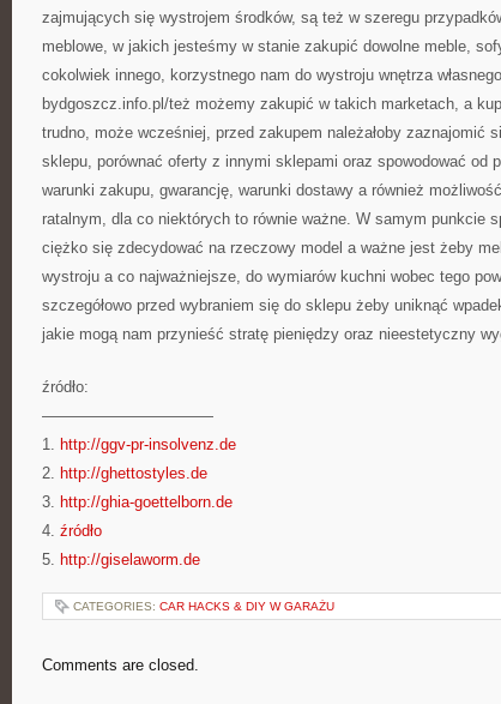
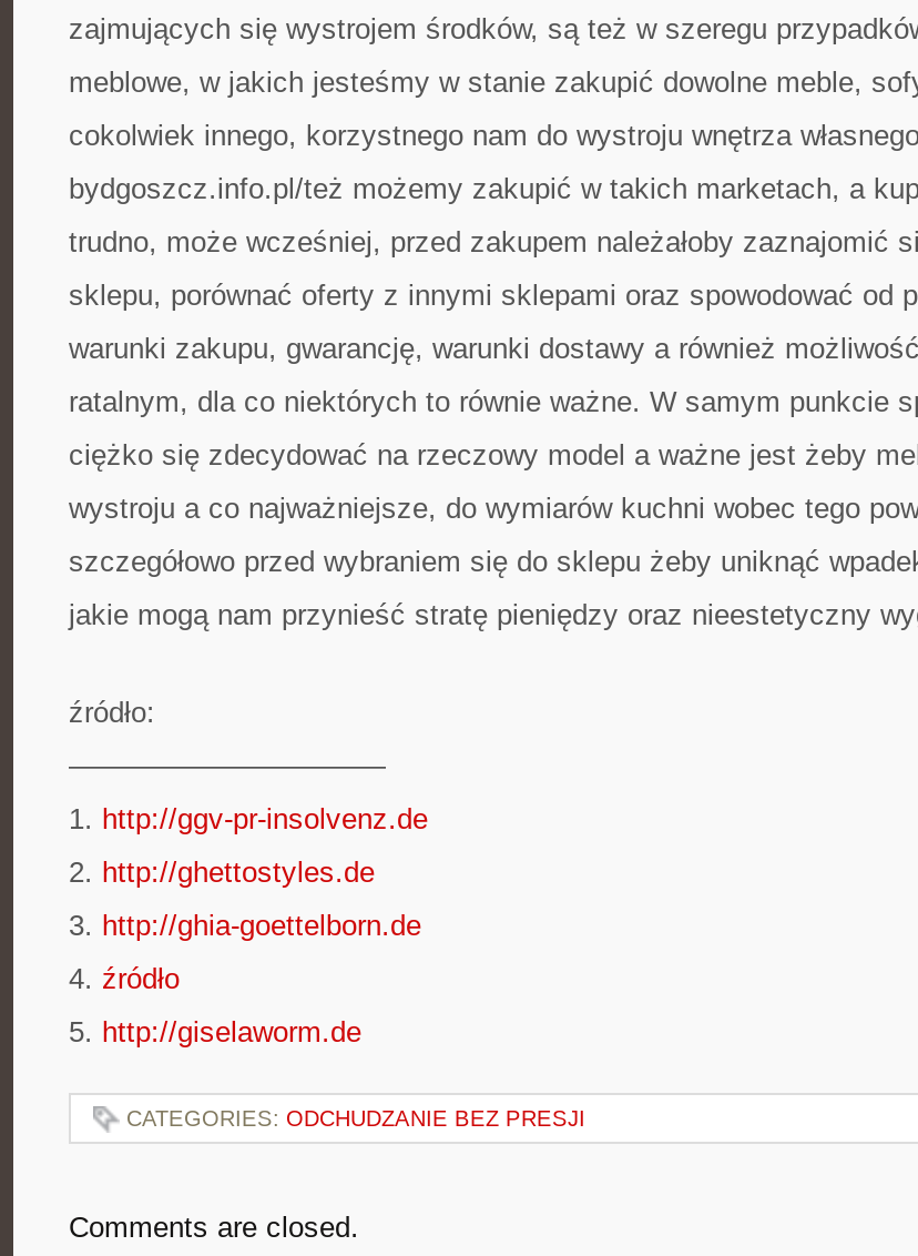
- CATEGORIES: CAR HACKS & DIY W GARAŻU
+ CATEGORIES: ODCHUDZANIE BEZ PRESJI
